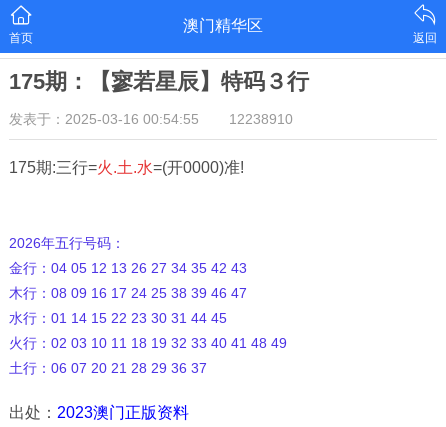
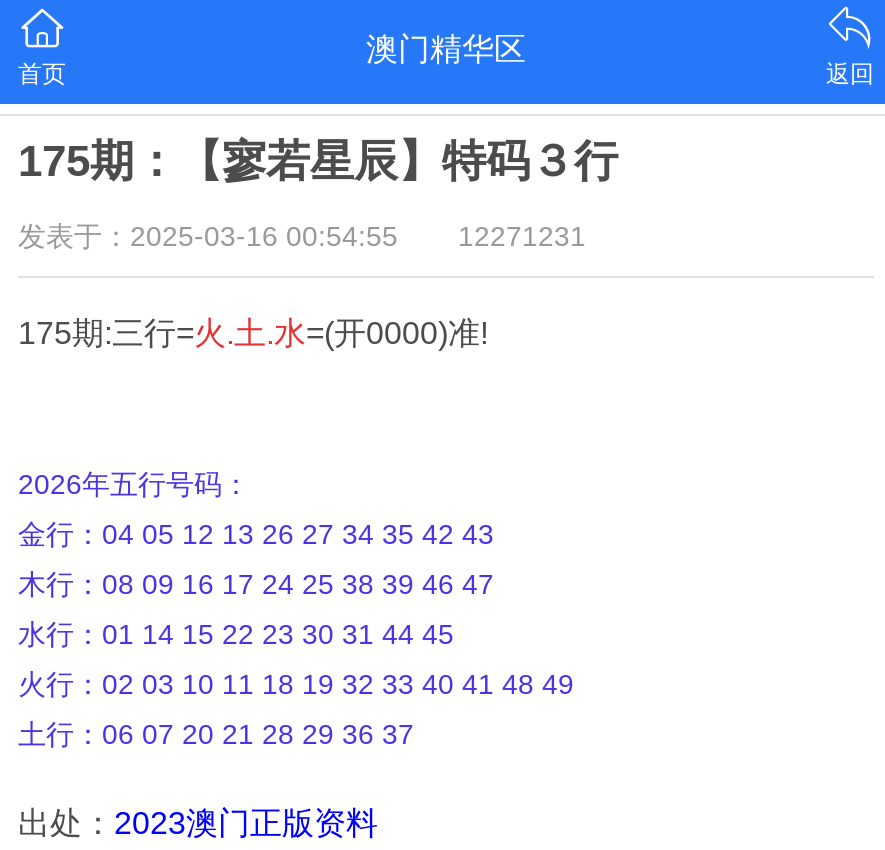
- 发表于：2025-03-16 00:54:55 12238910
+ 发表于：2025-03-16 00:54:55 12271231
